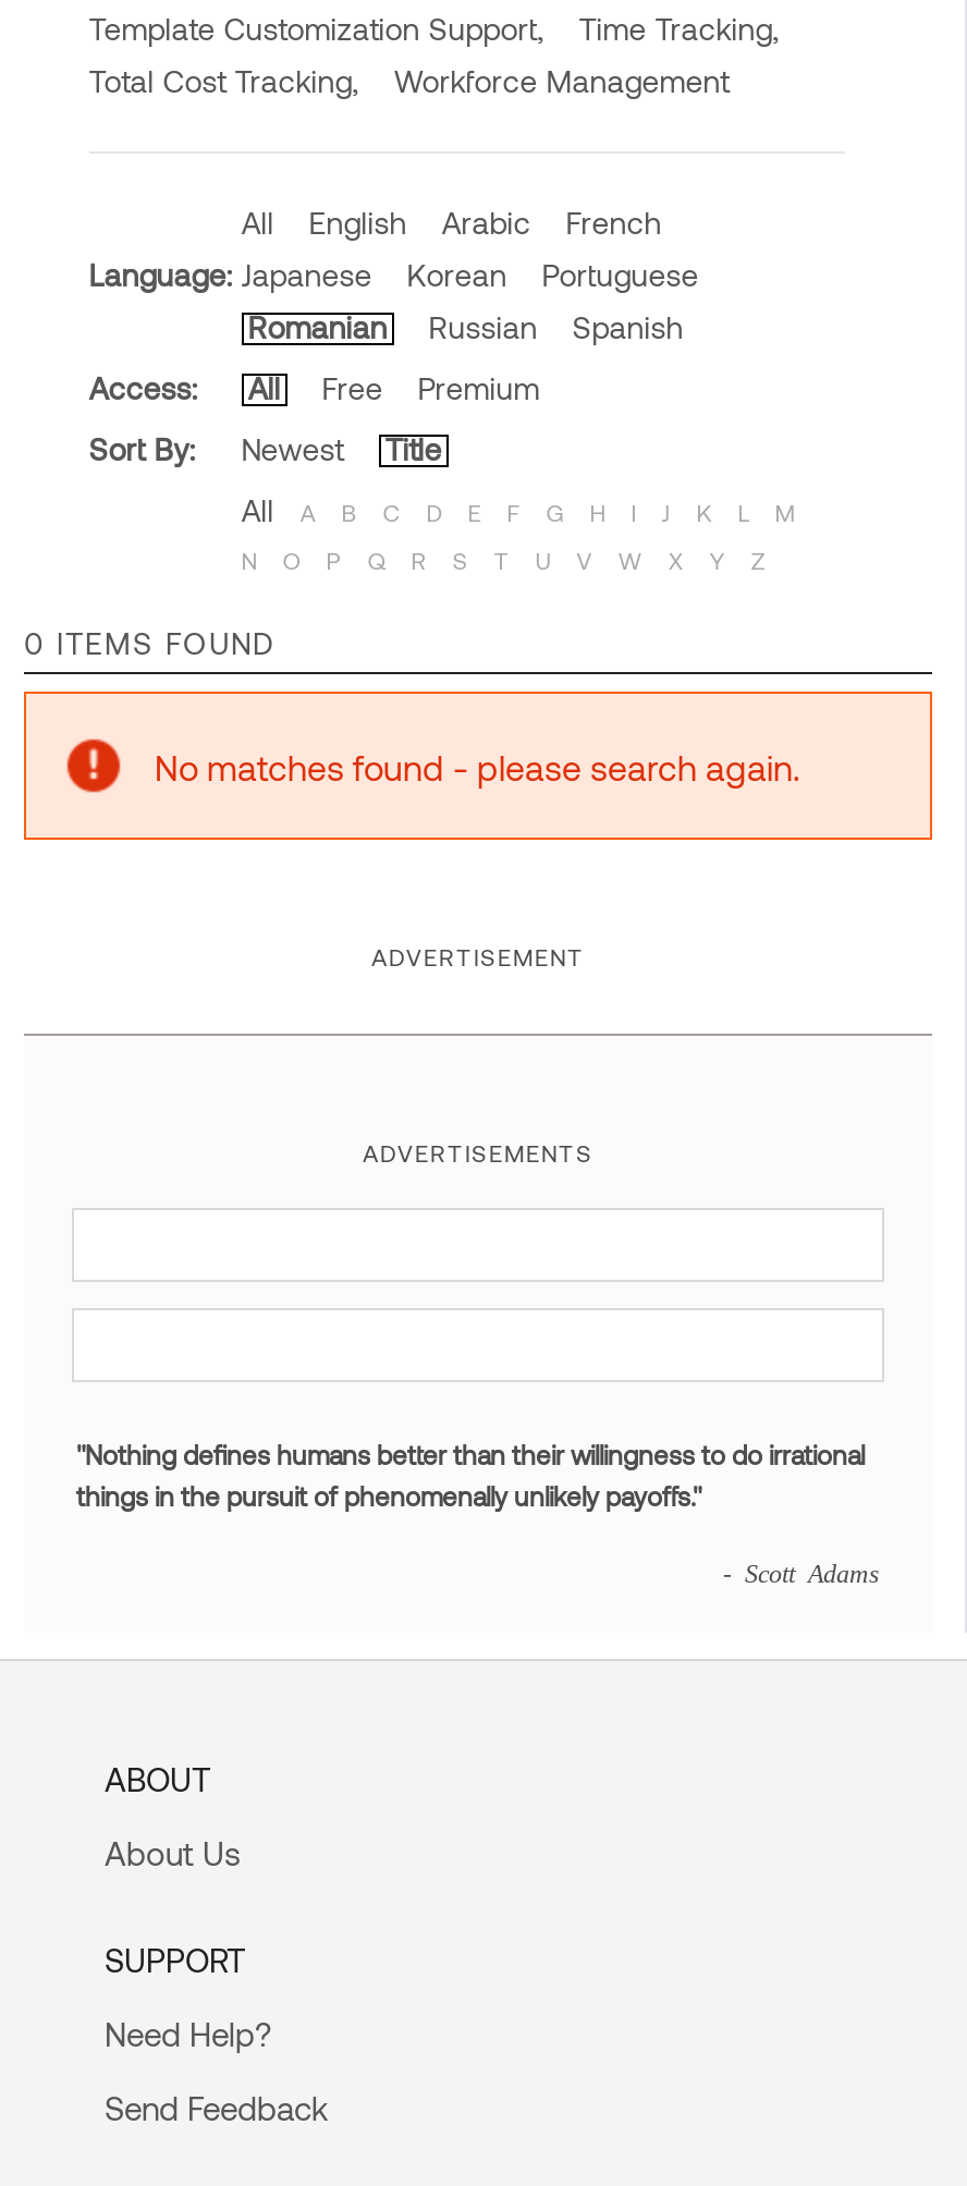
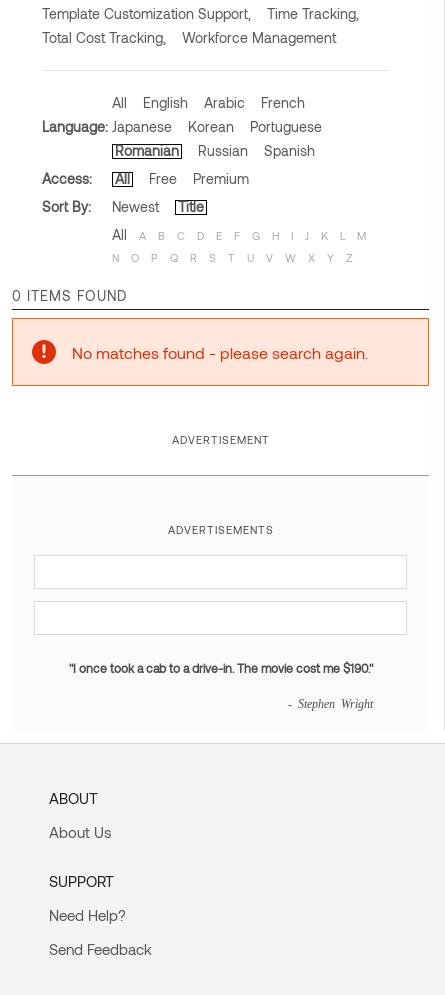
- "Nothing defines humans better than their willingness to do irrational
- things in the pursuit of phenomenally unlikely payoffs."
+ "I once took a cab to a drive-in. The movie cost me $190."

- - Scott Adams
+ - Stephen Wright
